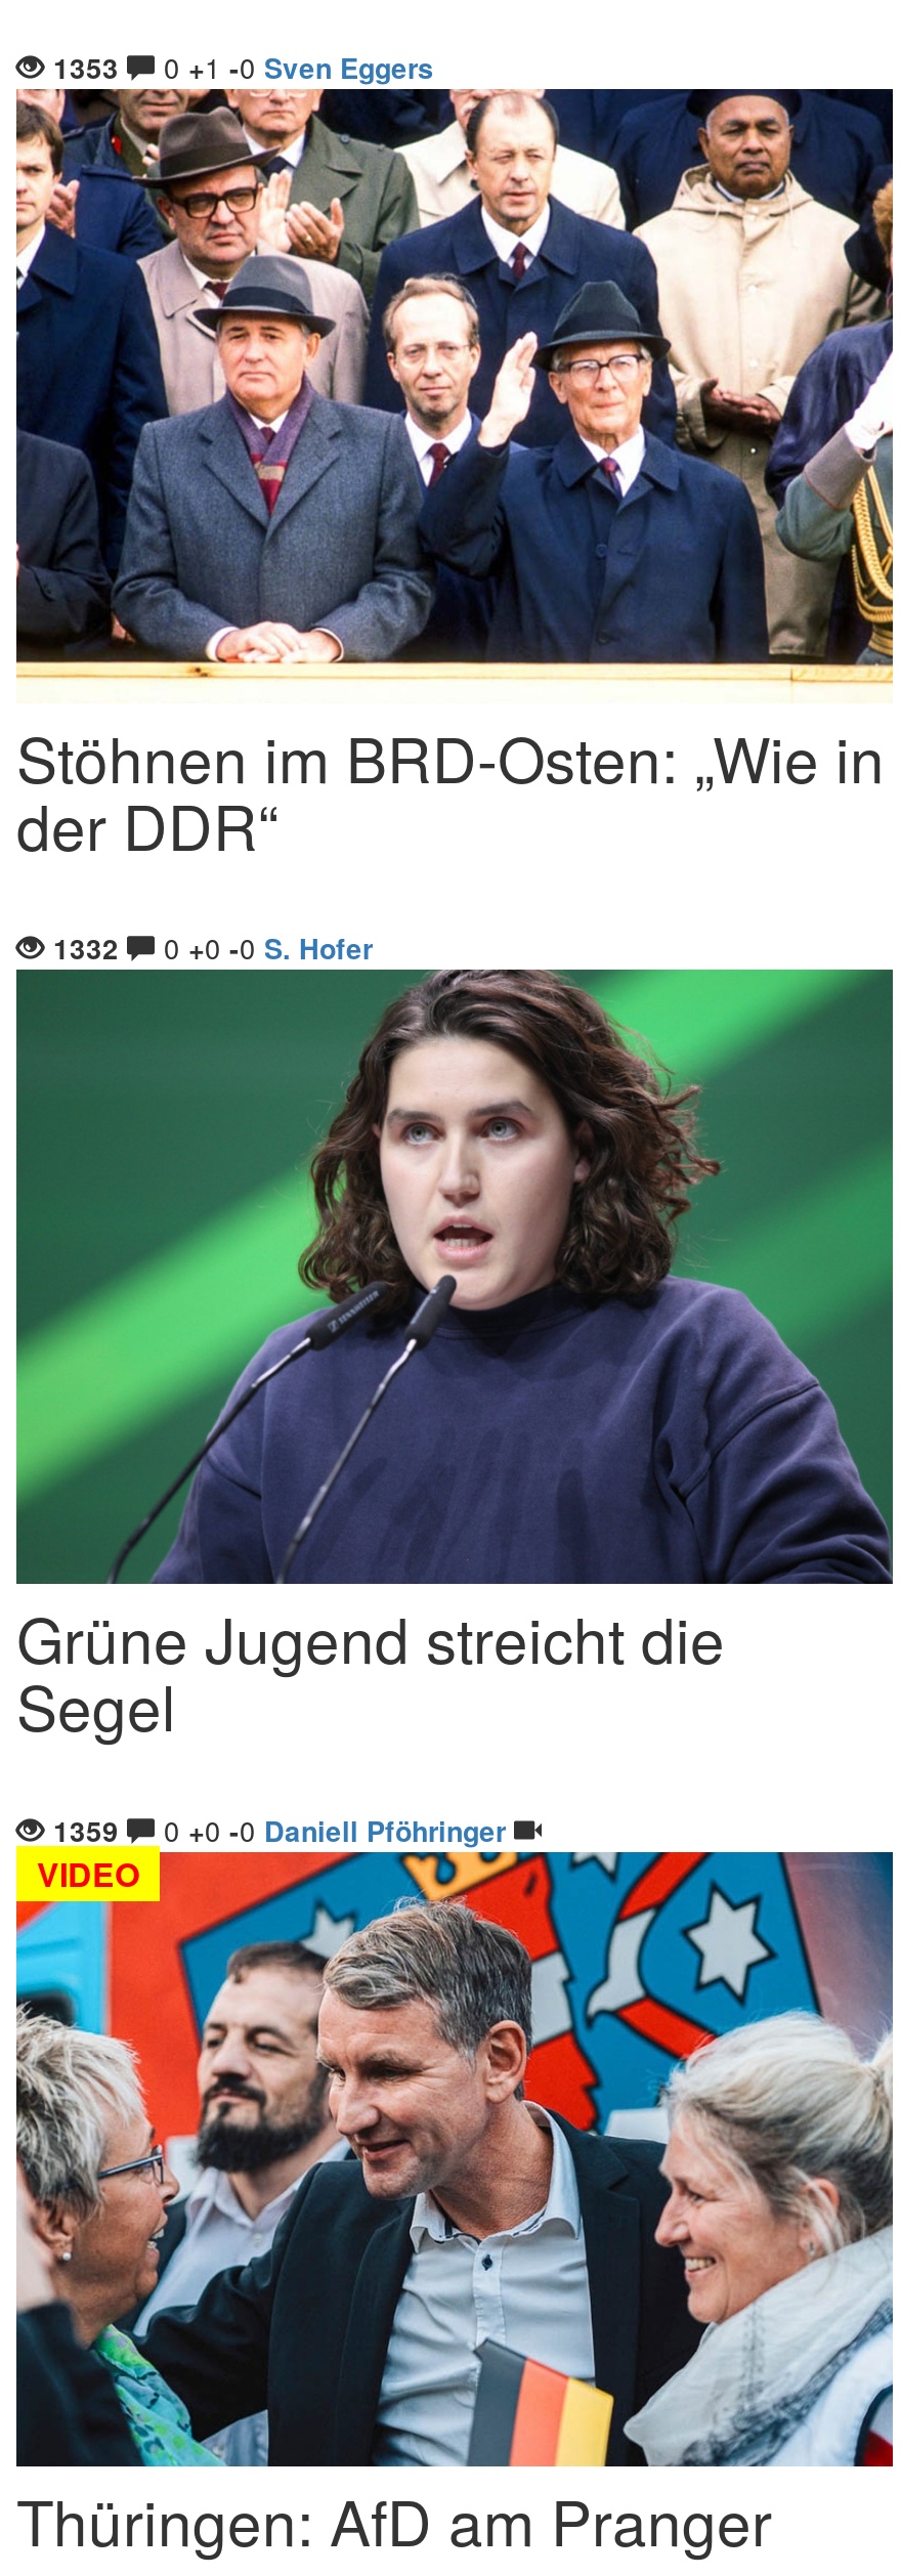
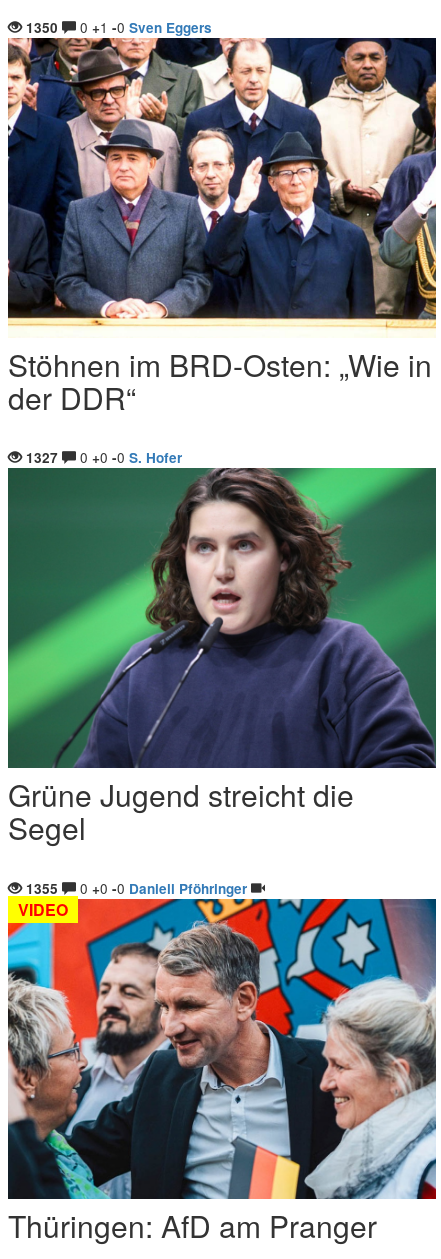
- 1353
+ 1350

- 1332
+ 1327

- 1359
+ 1355
